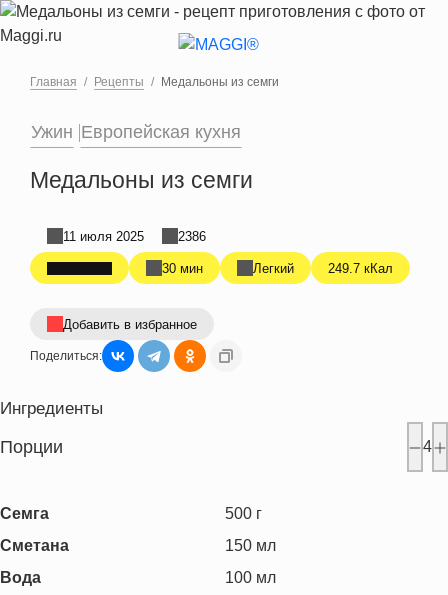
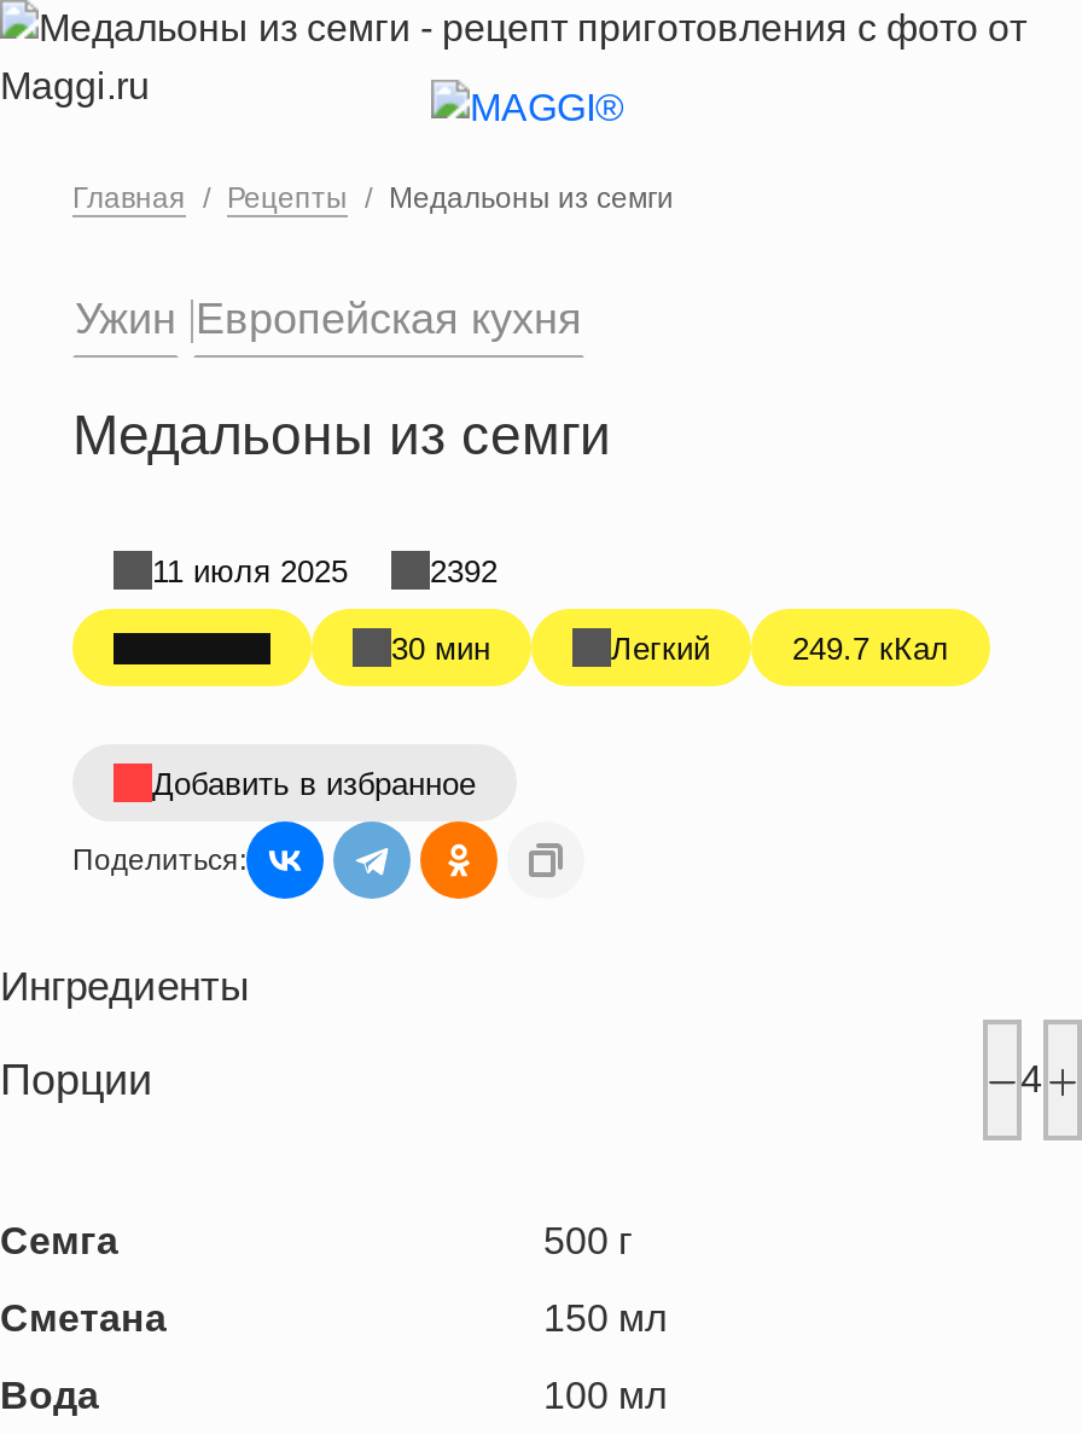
- 2386
+ 2392
